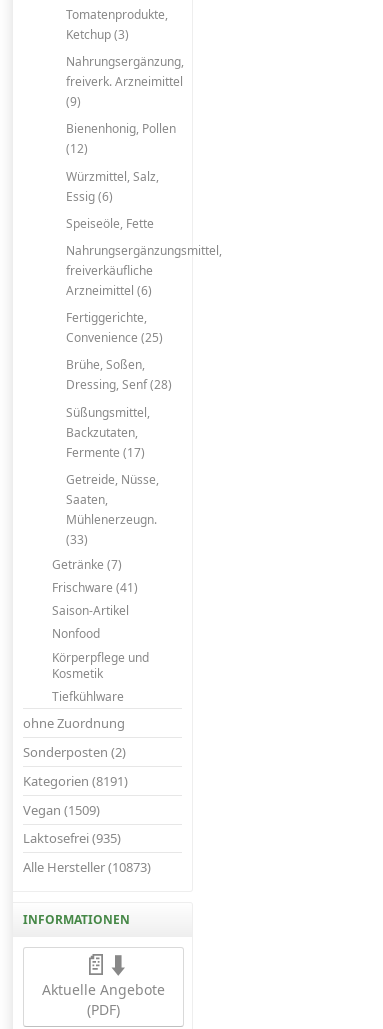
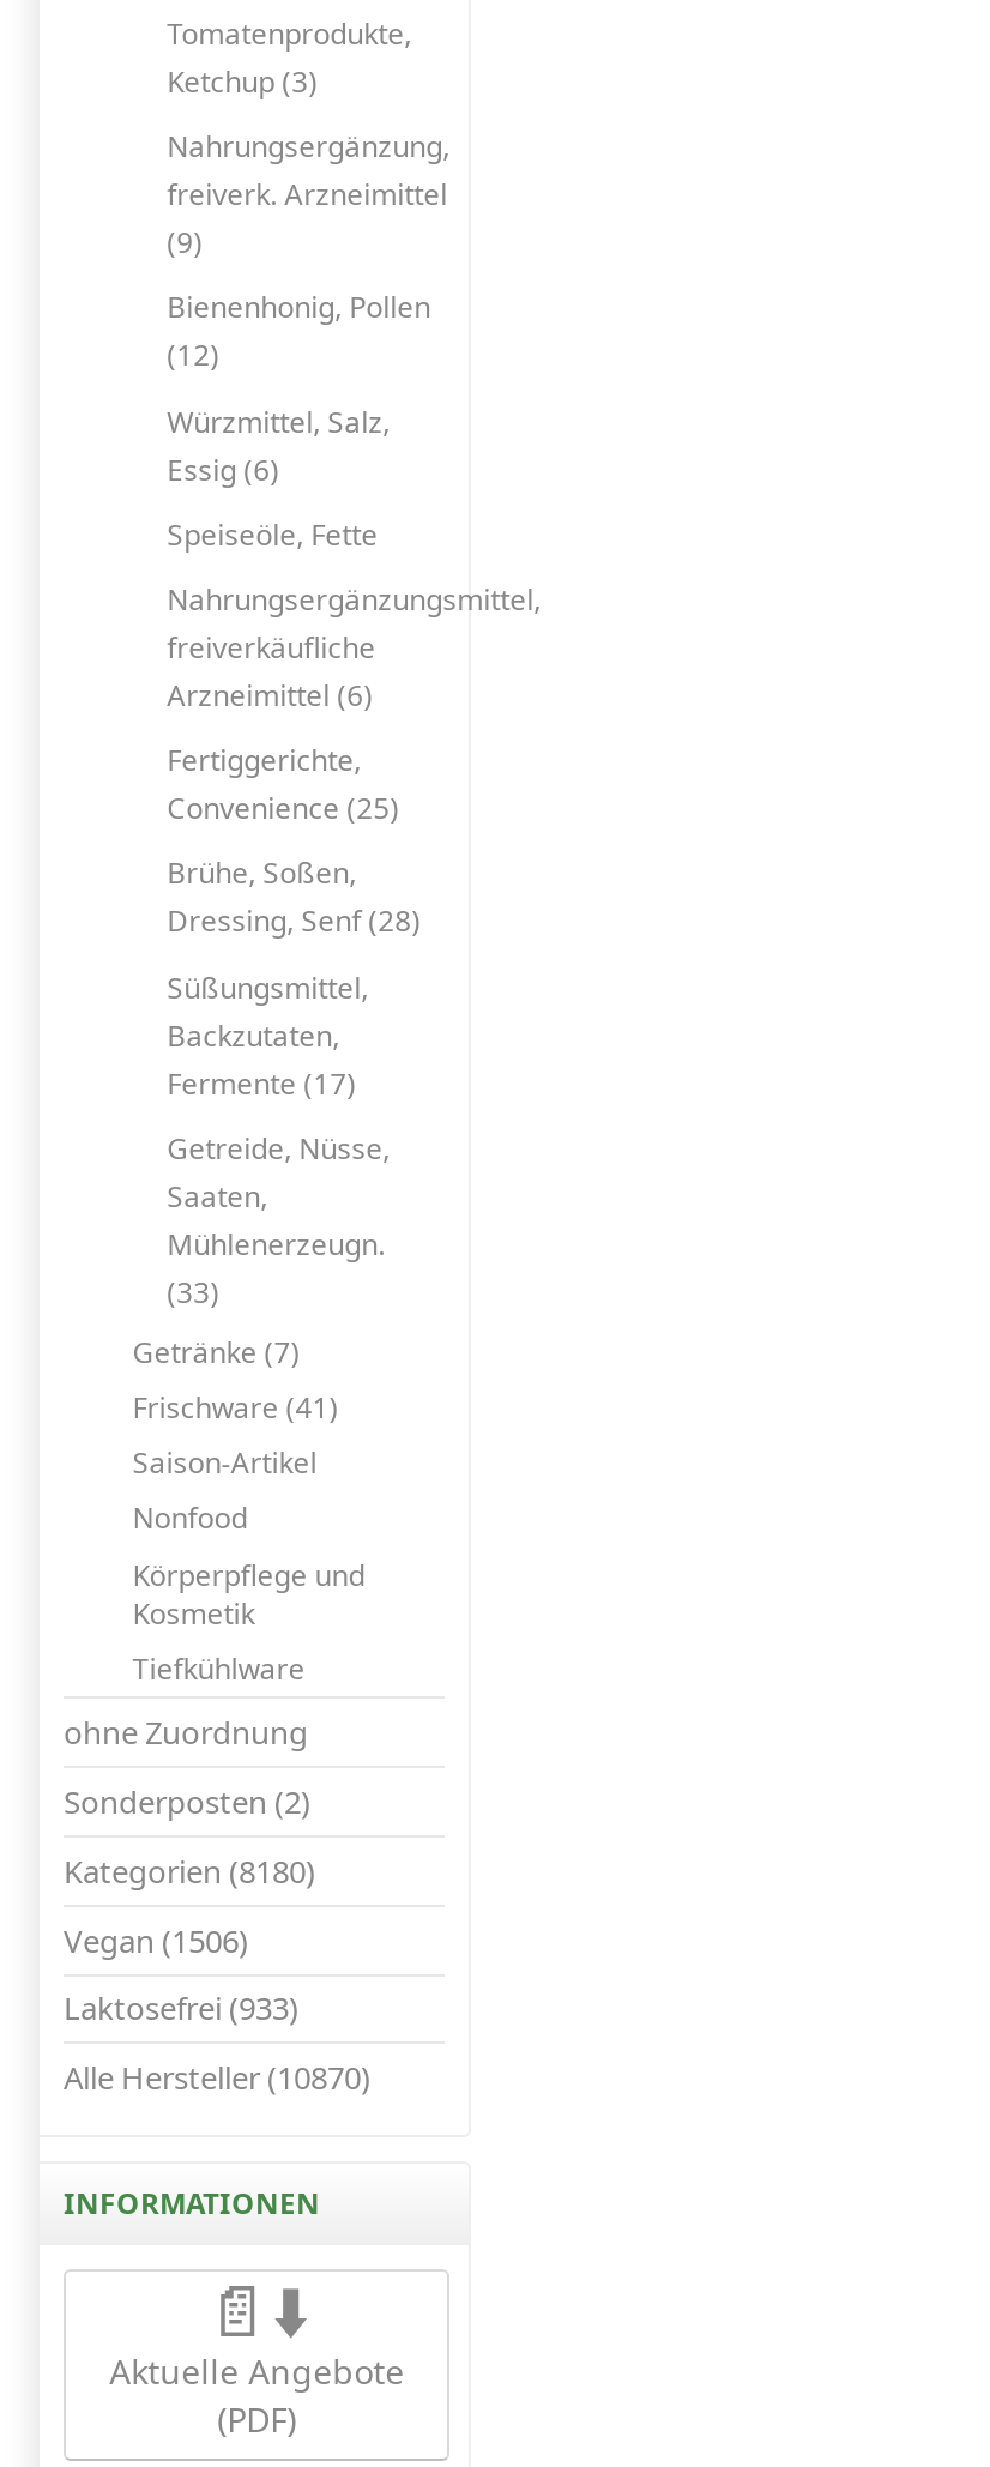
- Kategorien (8191)
+ Kategorien (8180)

- Vegan (1509)
+ Vegan (1506)

- Laktosefrei (935)
+ Laktosefrei (933)

- Alle Hersteller (10873)
+ Alle Hersteller (10870)
